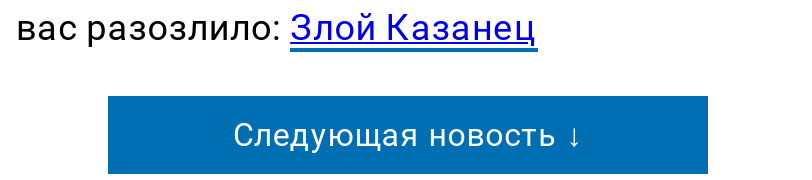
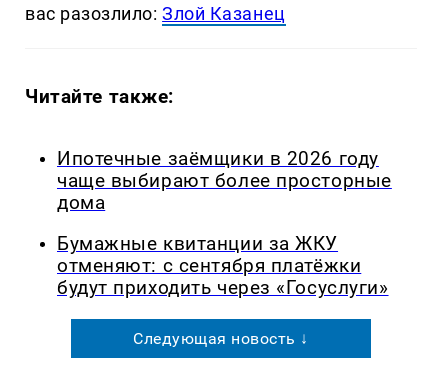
+ Читайте также:
+ Ипотечные заёмщики в 2026 году
+ чаще выбирают более просторные
+ дома
+ Бумажные квитанции за ЖКУ
+ отменяют: с сентября платёжки
+ будут приходить через «Госуслуги»
